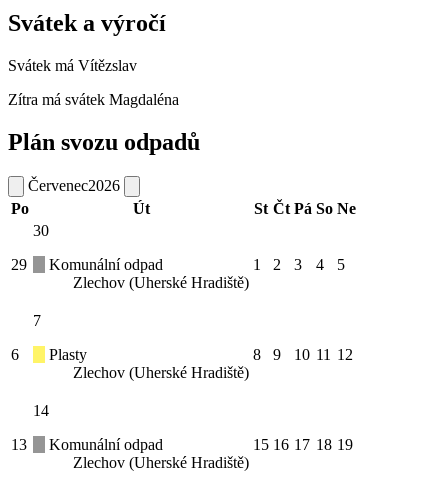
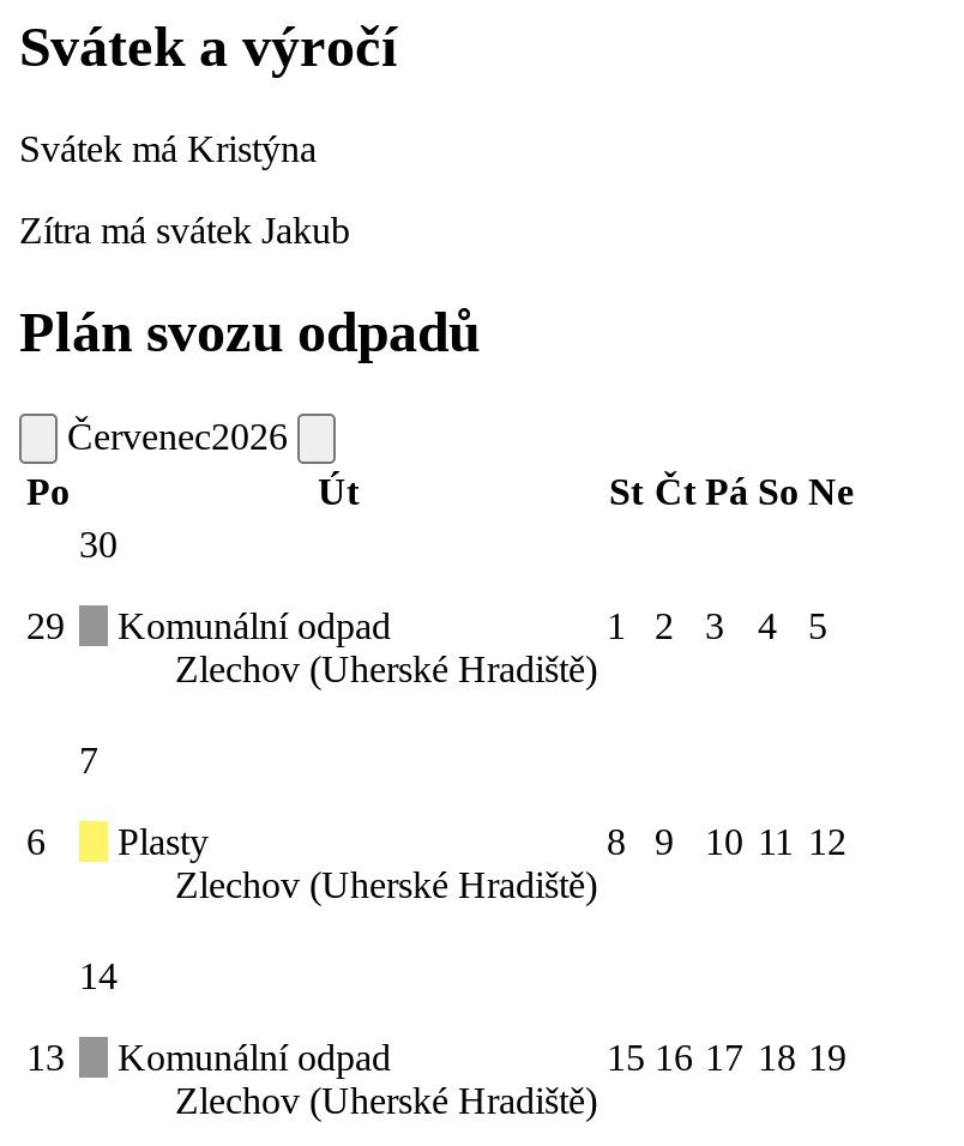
- Svátek má Vítězslav
+ Svátek má Kristýna

- Zítra má svátek Magdaléna
+ Zítra má svátek Jakub
